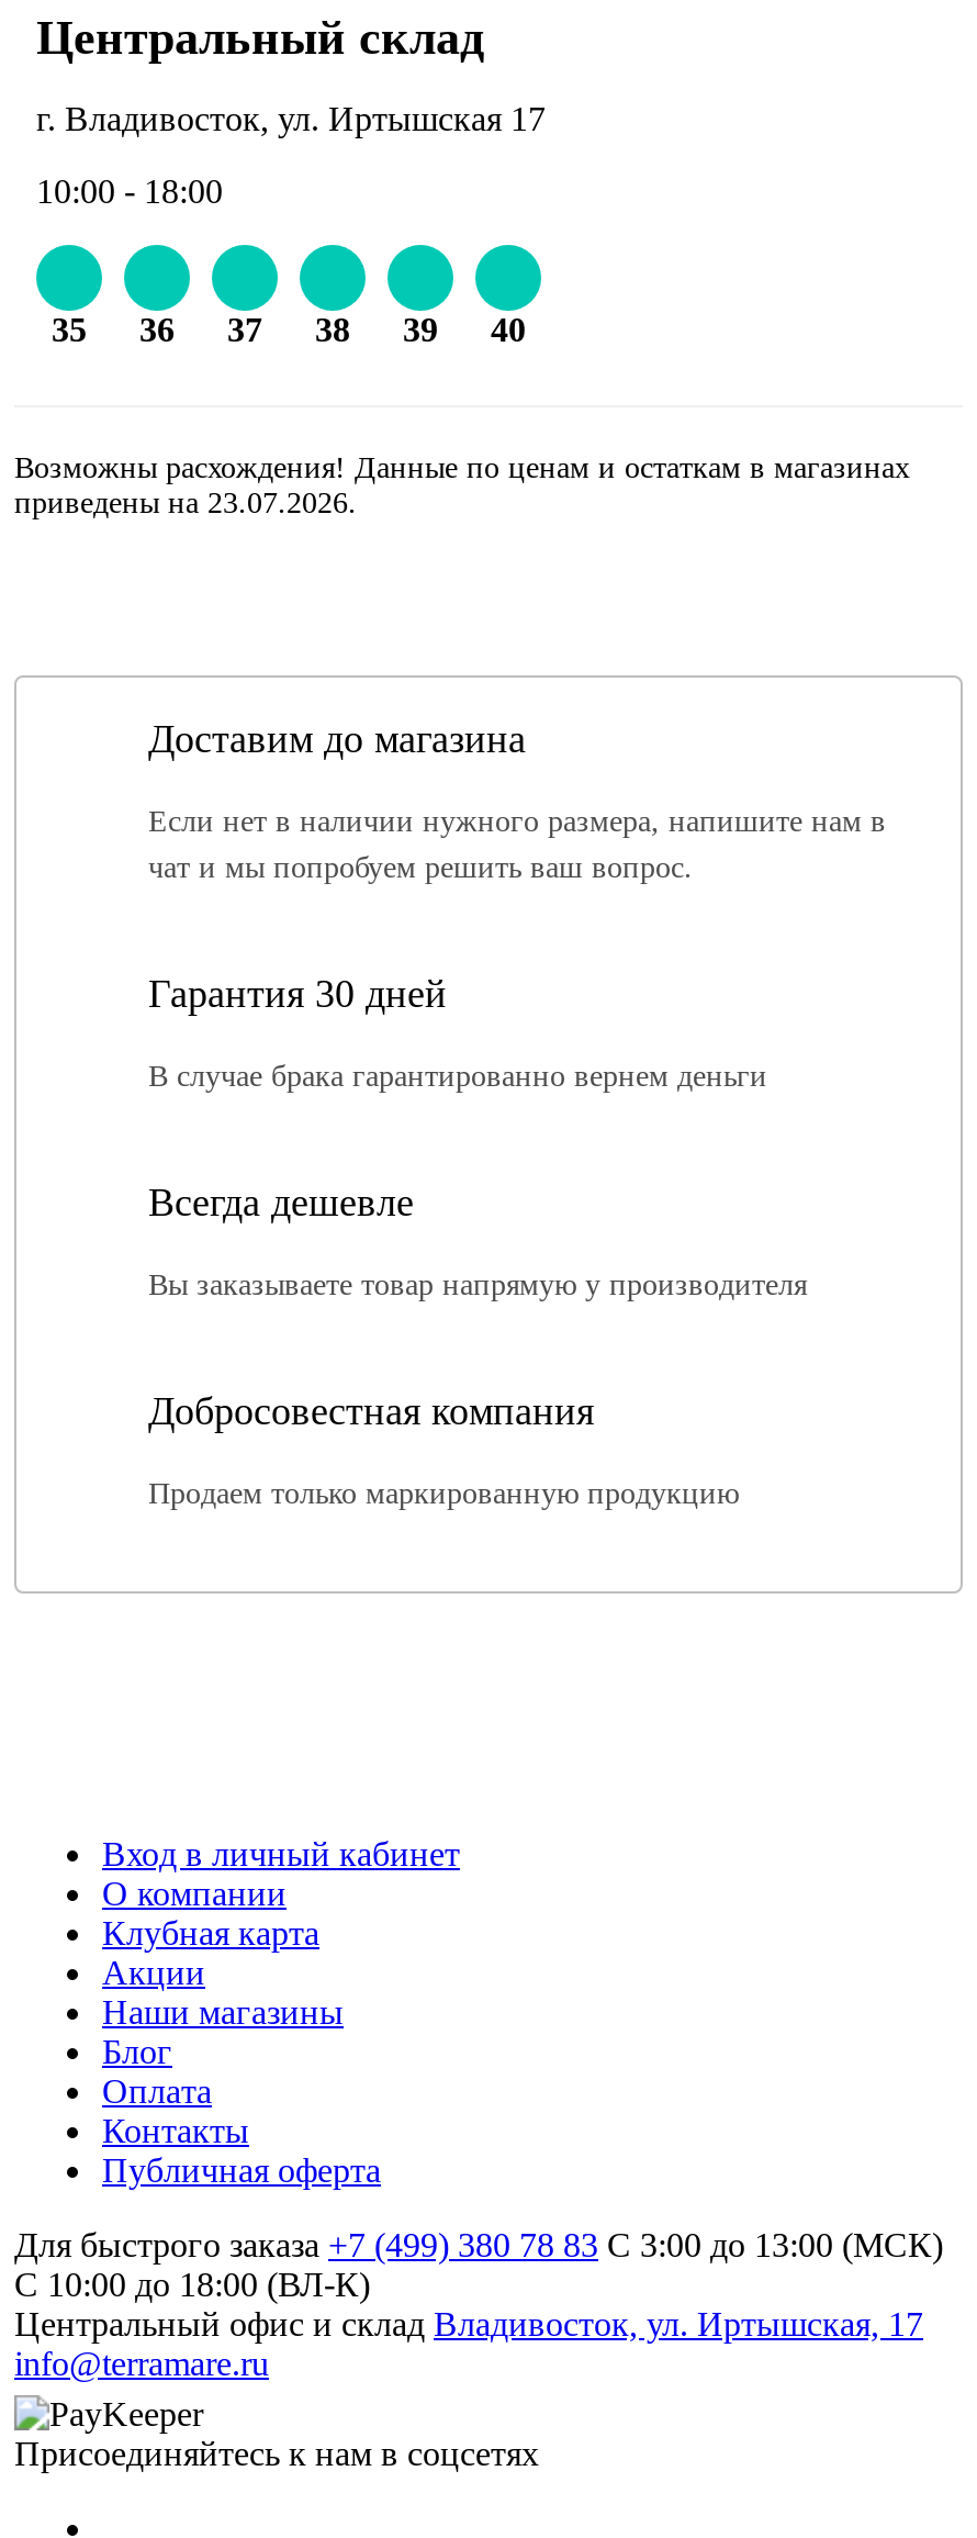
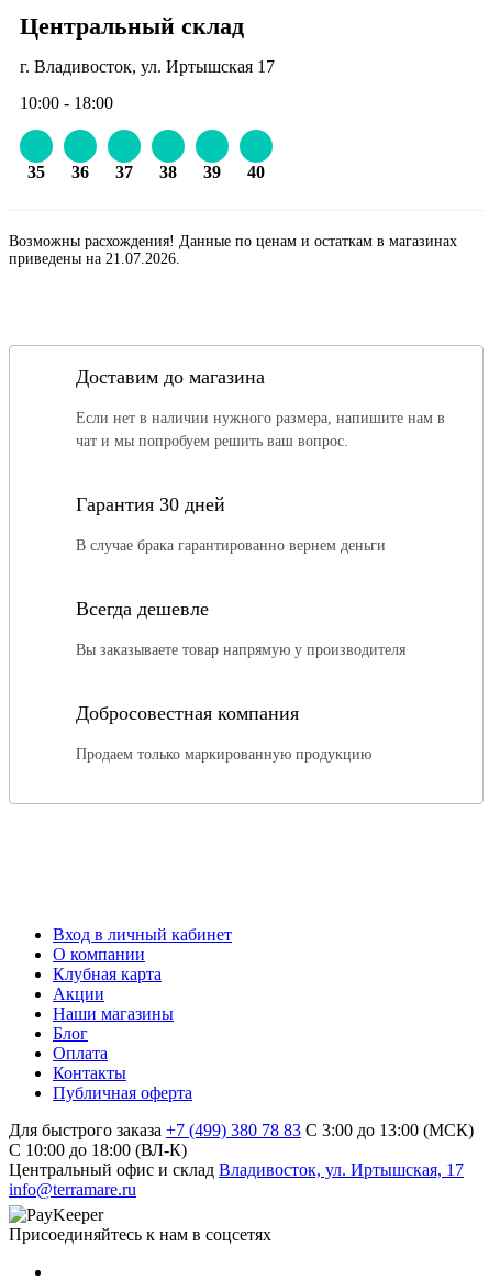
- приведены на 23.07.2026.
+ приведены на 21.07.2026.
